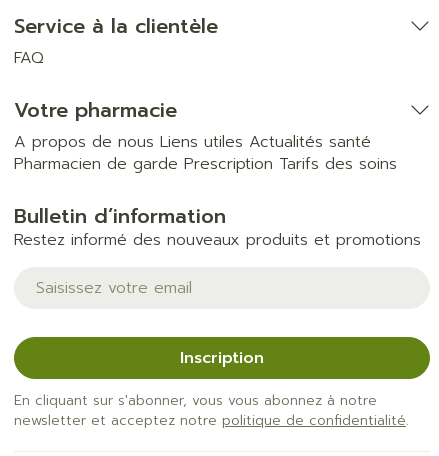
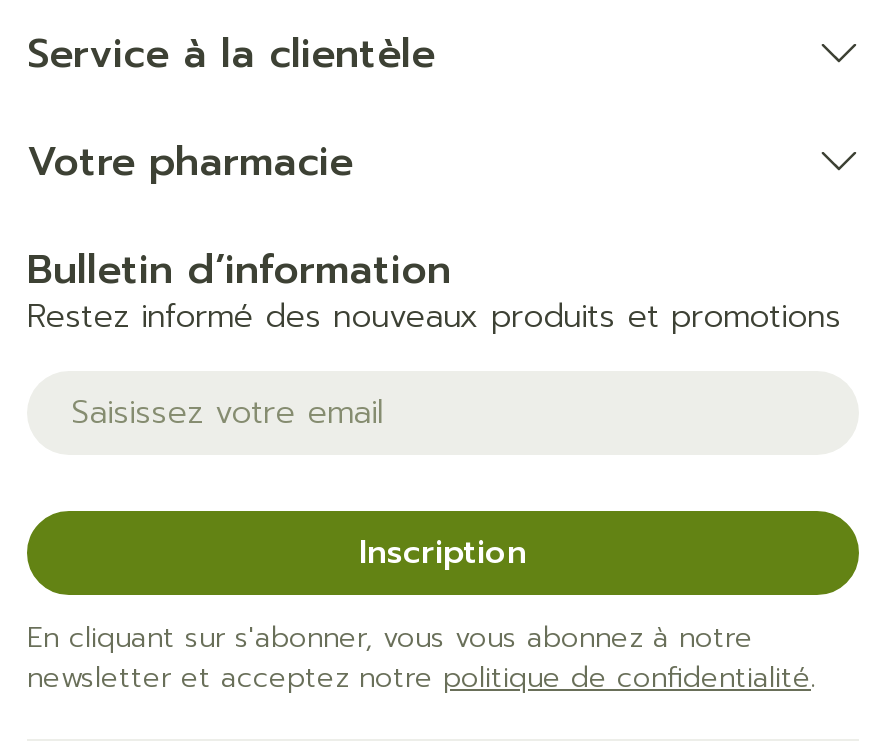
- FAQ

- A propos de nous Liens utiles Actualités santé
- Pharmacien de garde Prescription Tarifs des soins
